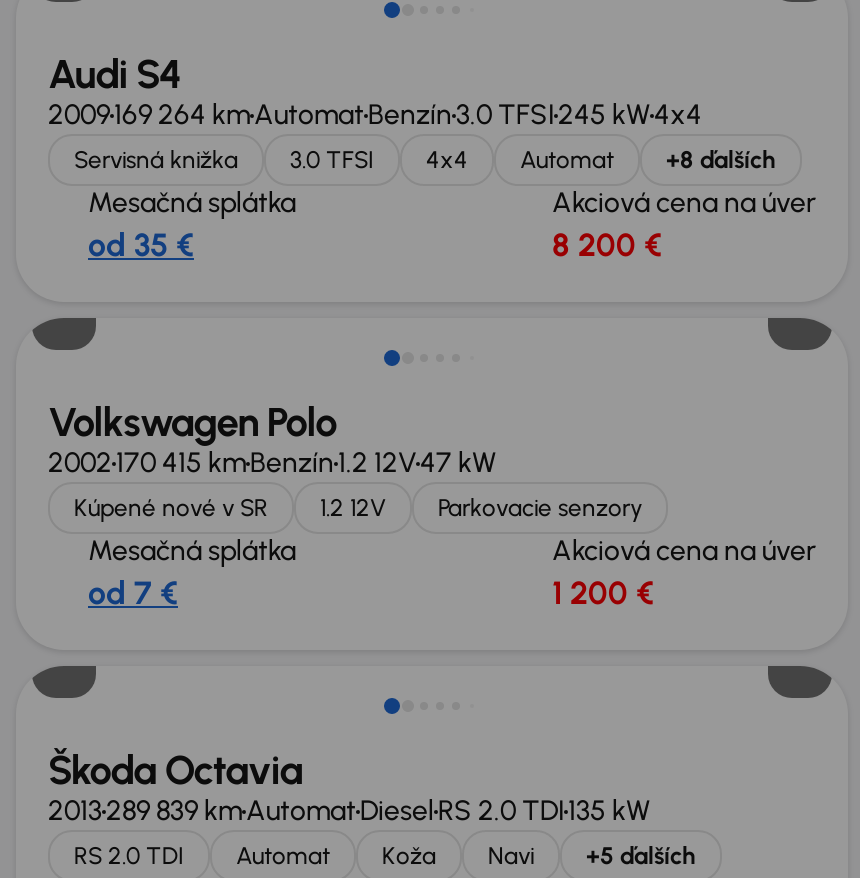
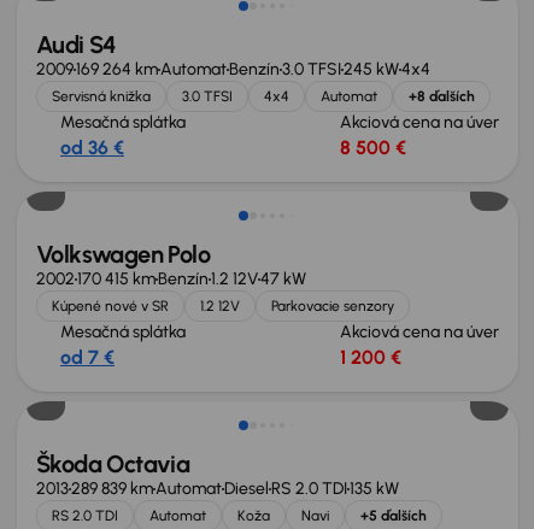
- od 35 €
+ od 36 €

- 8 200 €
+ 8 500 €
